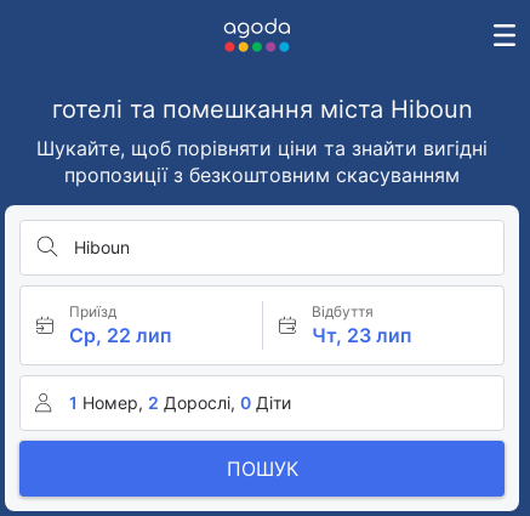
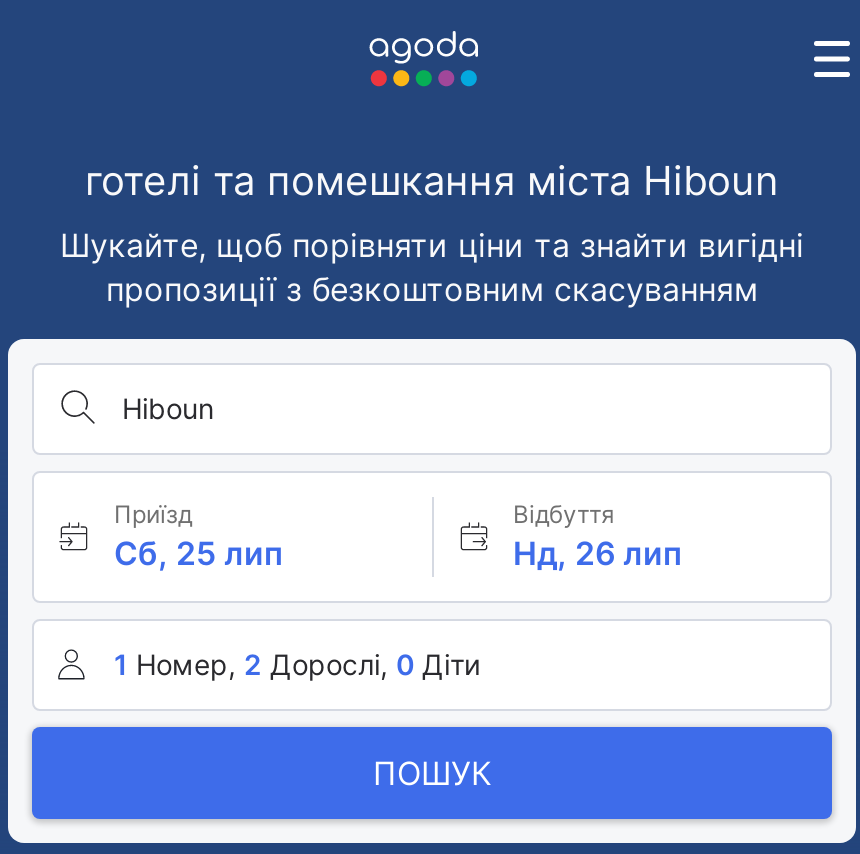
- Ср, 22 лип
+ Сб, 25 лип

- Чт, 23 лип
+ Нд, 26 лип
